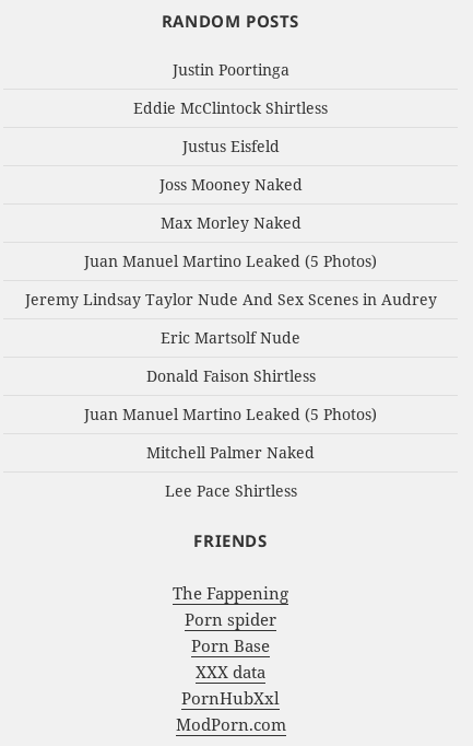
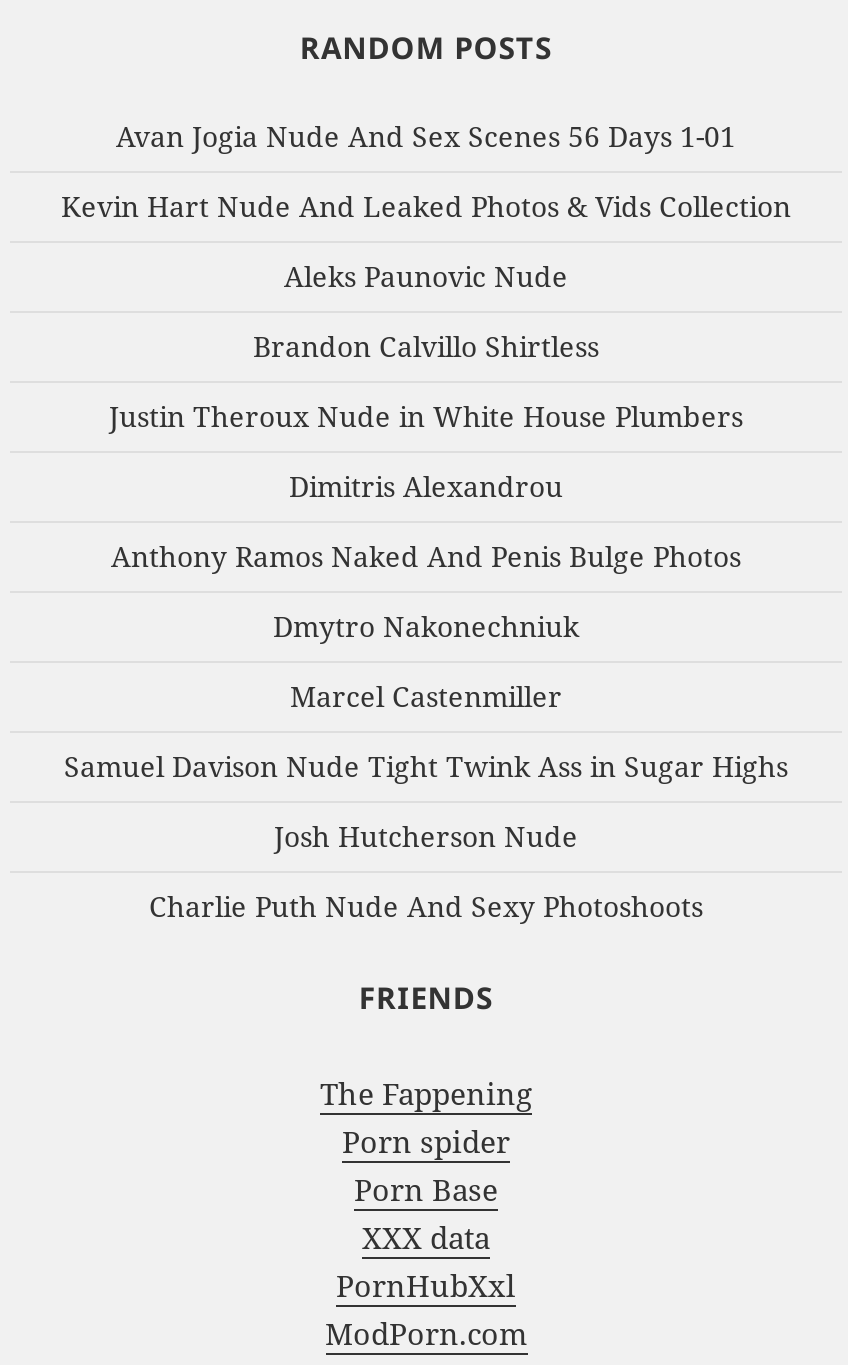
- Justin Poortinga
+ Avan Jogia Nude And Sex Scenes 56 Days 1-01

- Eddie McClintock Shirtless
+ Kevin Hart Nude And Leaked Photos & Vids Collection

- Justus Eisfeld
+ Aleks Paunovic Nude

- Joss Mooney Naked
+ Brandon Calvillo Shirtless

- Max Morley Naked
+ Justin Theroux Nude in White House Plumbers

- Juan Manuel Martino Leaked (5 Photos)
+ Dimitris Alexandrou

- Jeremy Lindsay Taylor Nude And Sex Scenes in Audrey
+ Anthony Ramos Naked And Penis Bulge Photos

- Eric Martsolf Nude
+ Dmytro Nakonechniuk

- Donald Faison Shirtless
+ Marcel Castenmiller

- Juan Manuel Martino Leaked (5 Photos)
+ Samuel Davison Nude Tight Twink Ass in Sugar Highs

- Mitchell Palmer Naked
+ Josh Hutcherson Nude

- Lee Pace Shirtless
+ Charlie Puth Nude And Sexy Photoshoots
